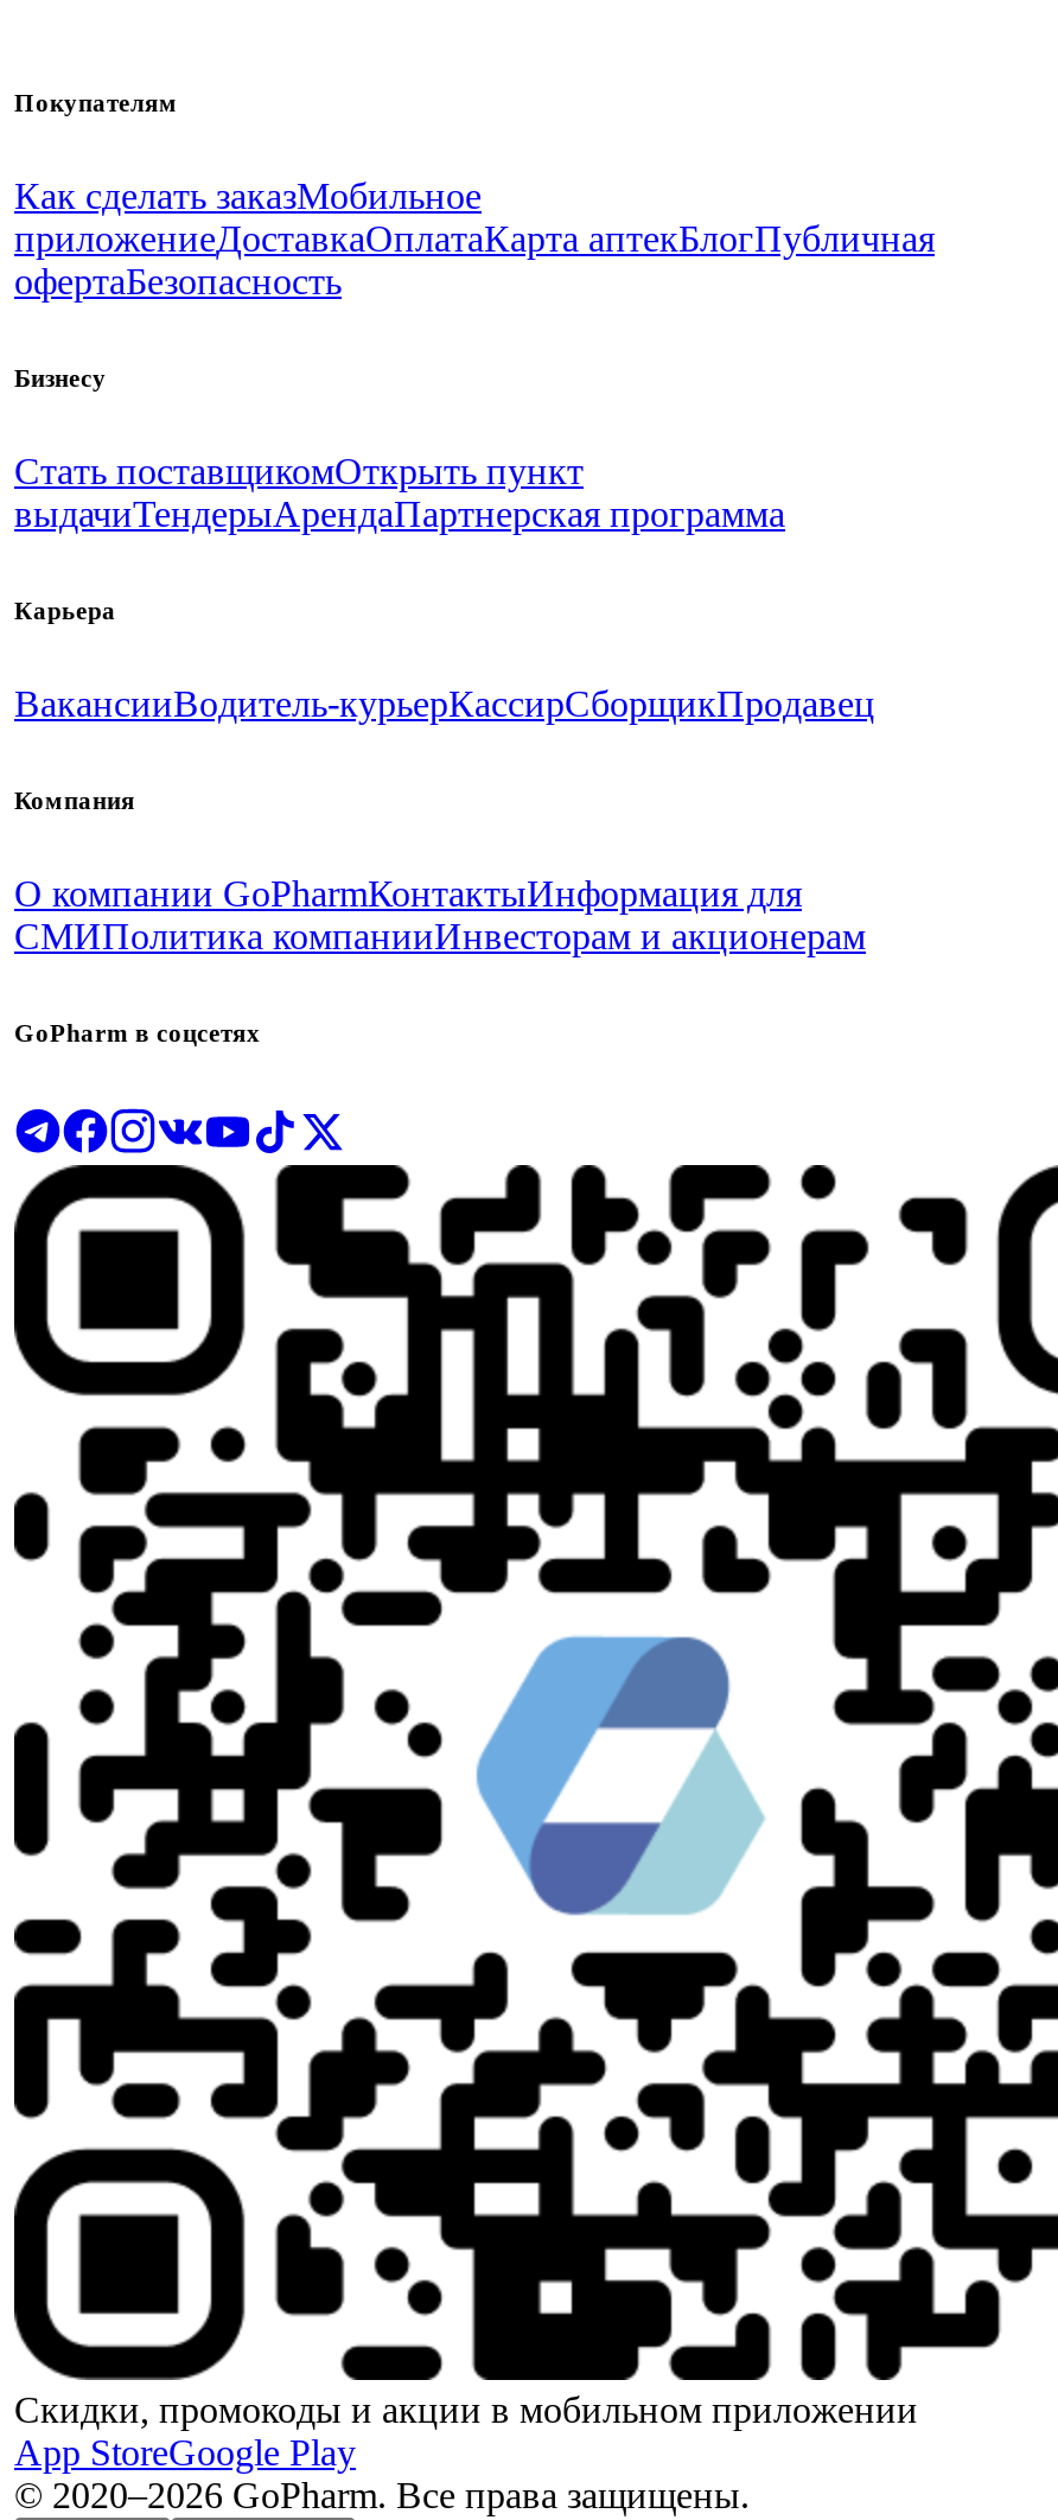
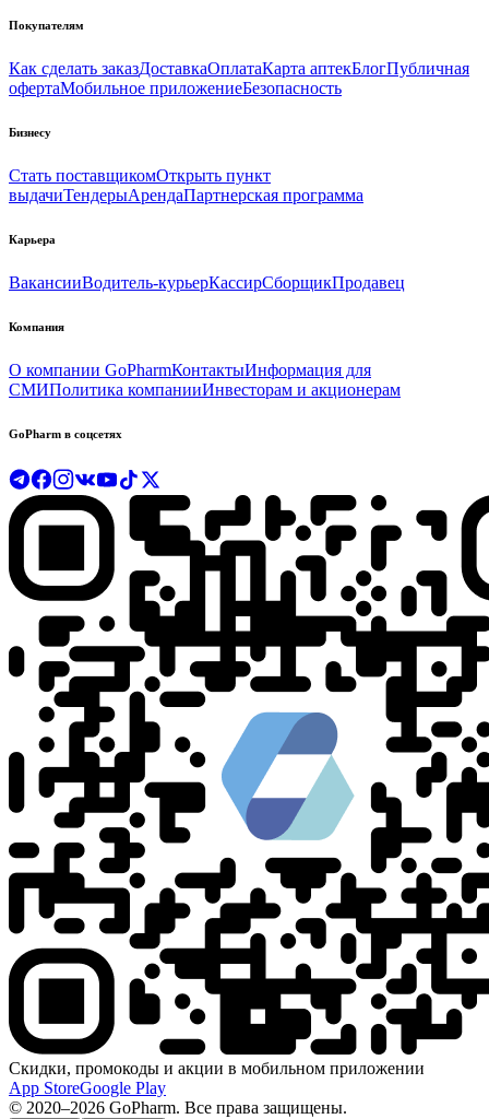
- Как сделать заказМобильное
- приложениеДоставкаОплатаКарта аптекБлогПубличная
- офертаБезопасность
+ Как сделать заказДоставкаОплатаКарта аптекБлогПубличная
+ офертаМобильное приложениеБезопасность
